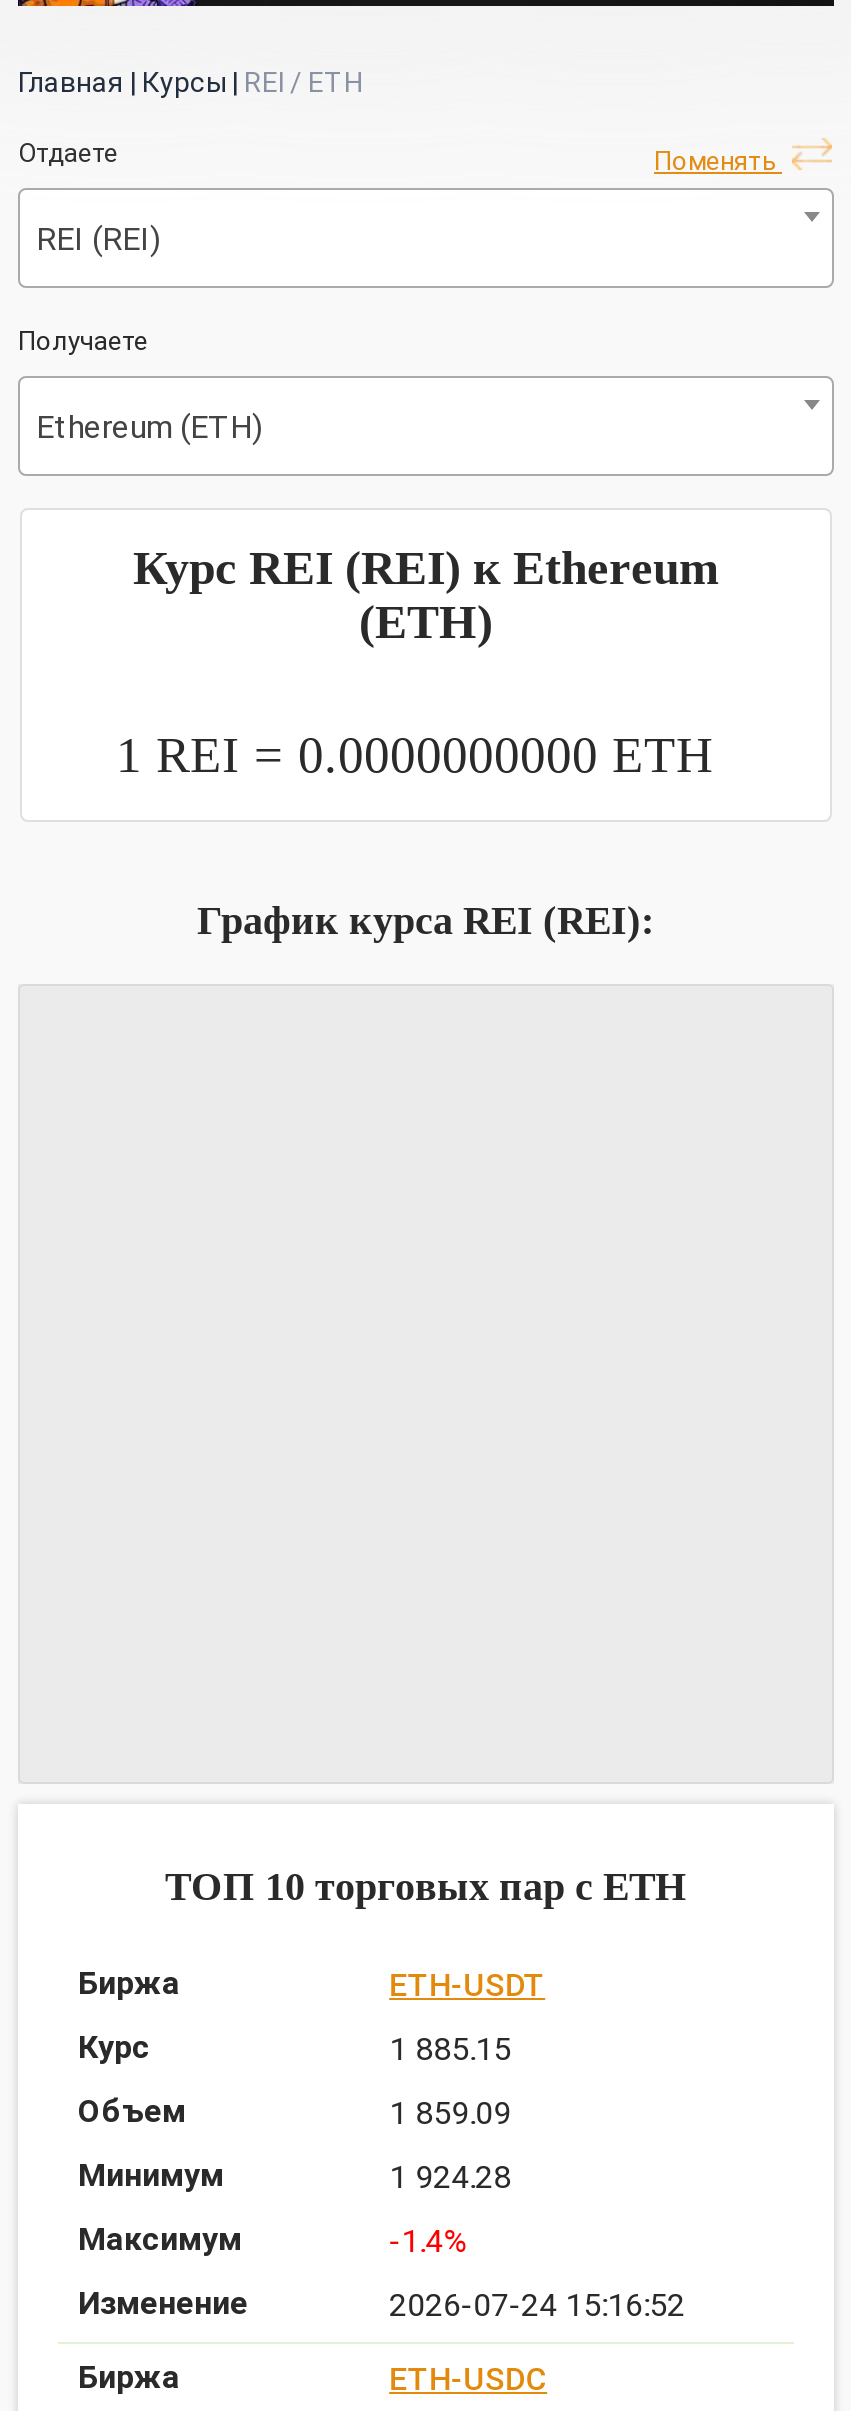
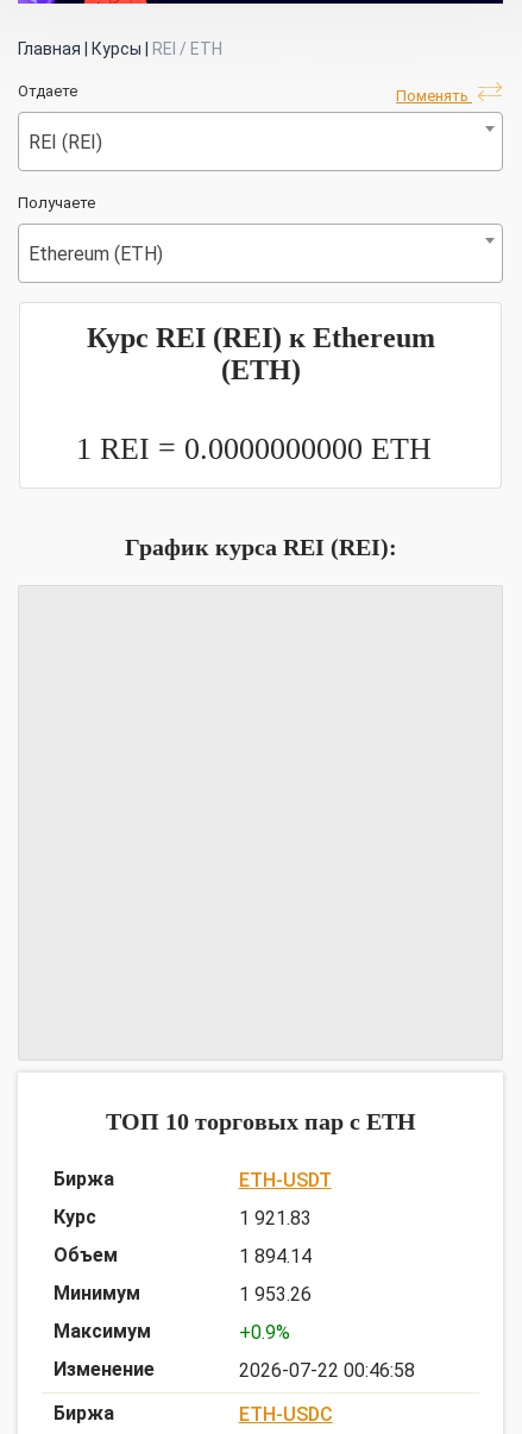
- 1 885.15
+ 1 921.83

- 1 859.09
+ 1 894.14

- 1 924.28
+ 1 953.26

- -1.4%
+ +0.9%

- 2026-07-24 15:16:52
+ 2026-07-22 00:46:58
